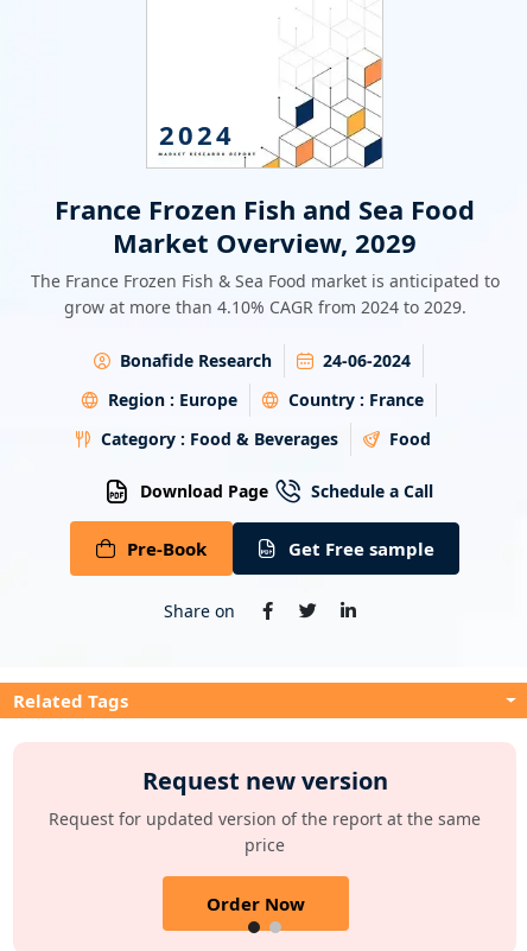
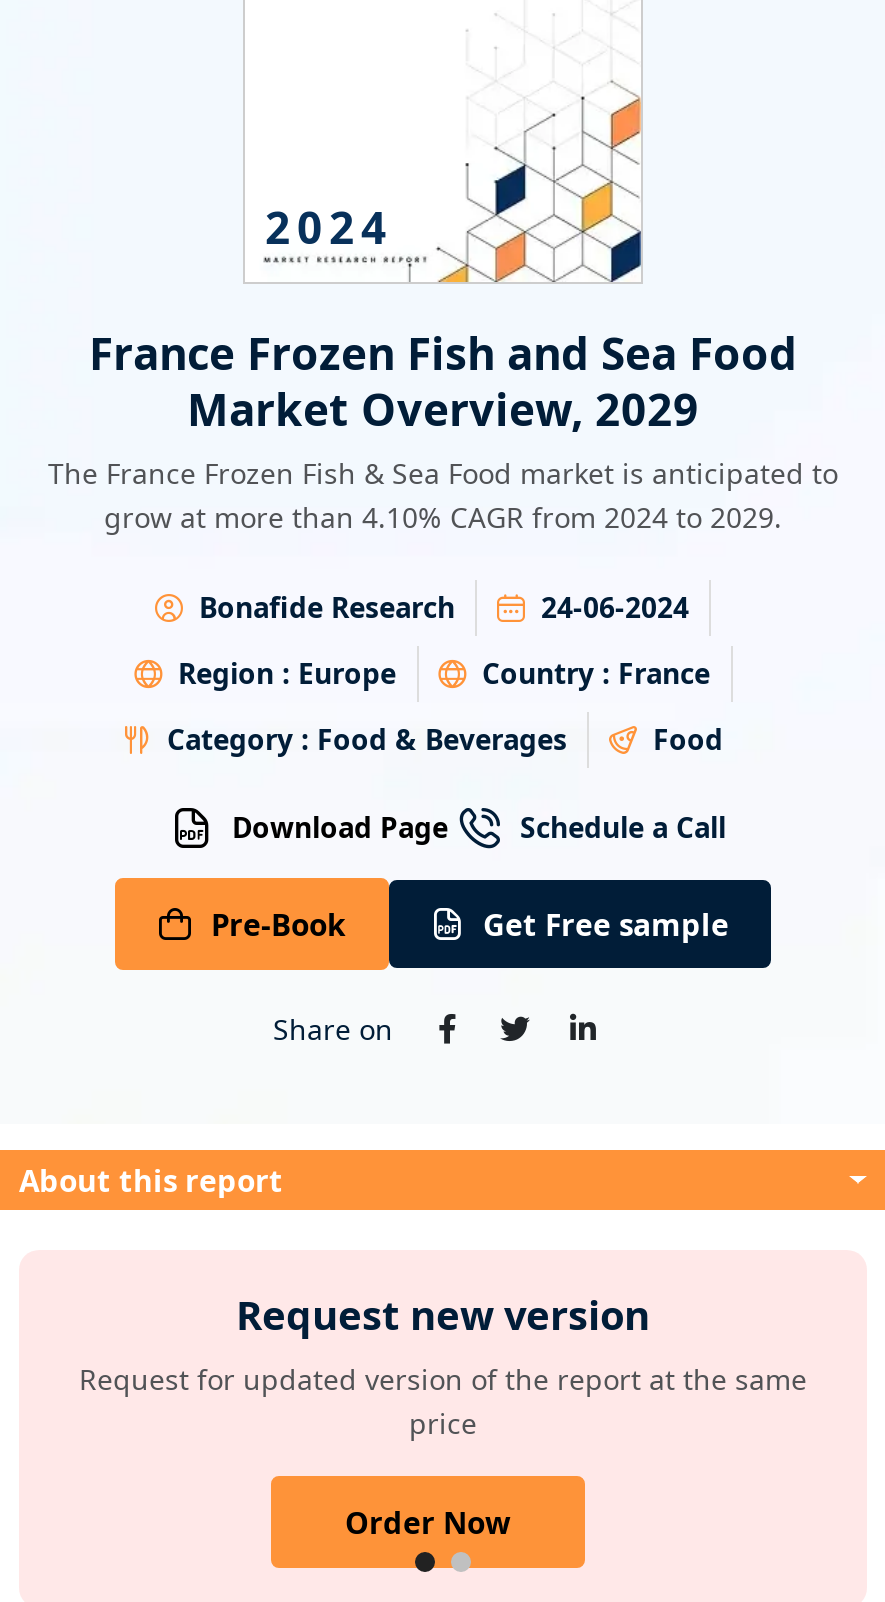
- Related Tags
+ About this report
